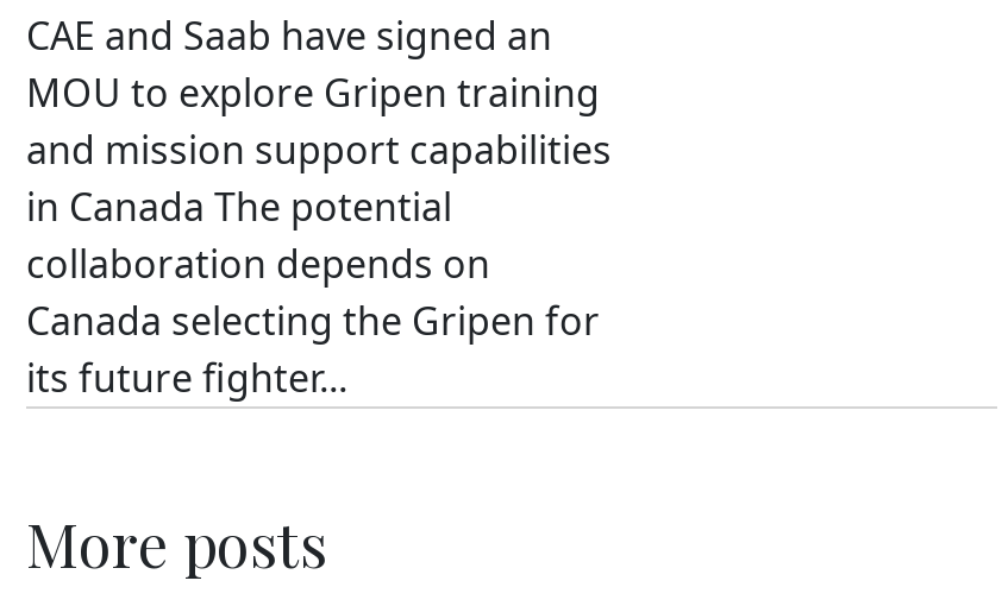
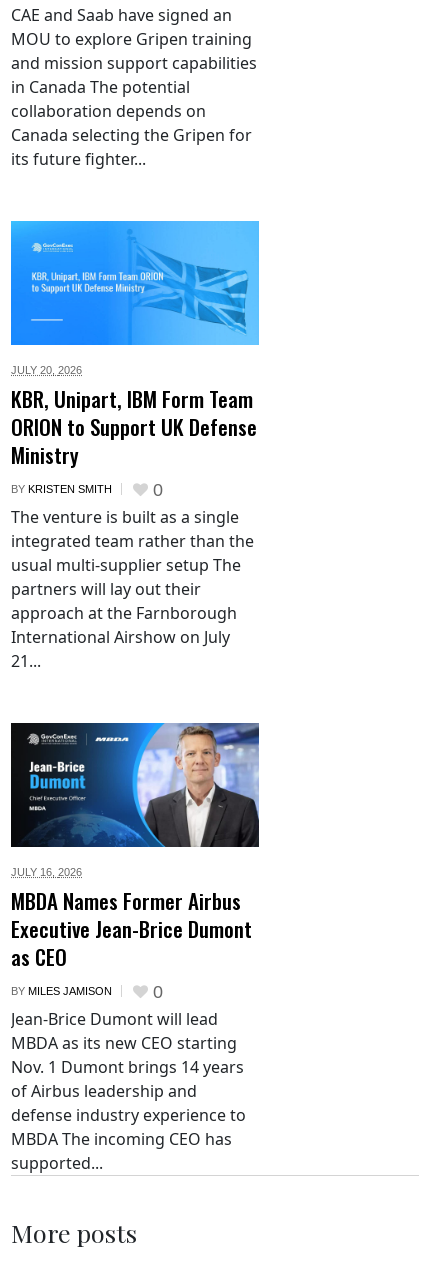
+ [image]
+ JULY 20, 2026
+ KBR, Unipart, IBM Form Team
+ ORION to Support UK Defense
+ Ministry
+ BY KRISTEN SMITH
+ 0
+ The venture is built as a single
+ integrated team rather than the
+ usual multi-supplier setup The
+ partners will lay out their
+ approach at the Farnborough
+ International Airshow on July
+ 21...

+ [image]
+ JULY 16, 2026
+ MBDA Names Former Airbus
+ Executive Jean-Brice Dumont
+ as CEO
+ BY MILES JAMISON
+ 0
+ Jean-Brice Dumont will lead
+ MBDA as its new CEO starting
+ Nov. 1 Dumont brings 14 years
+ of Airbus leadership and
+ defense industry experience to
+ MBDA The incoming CEO has
+ supported...
